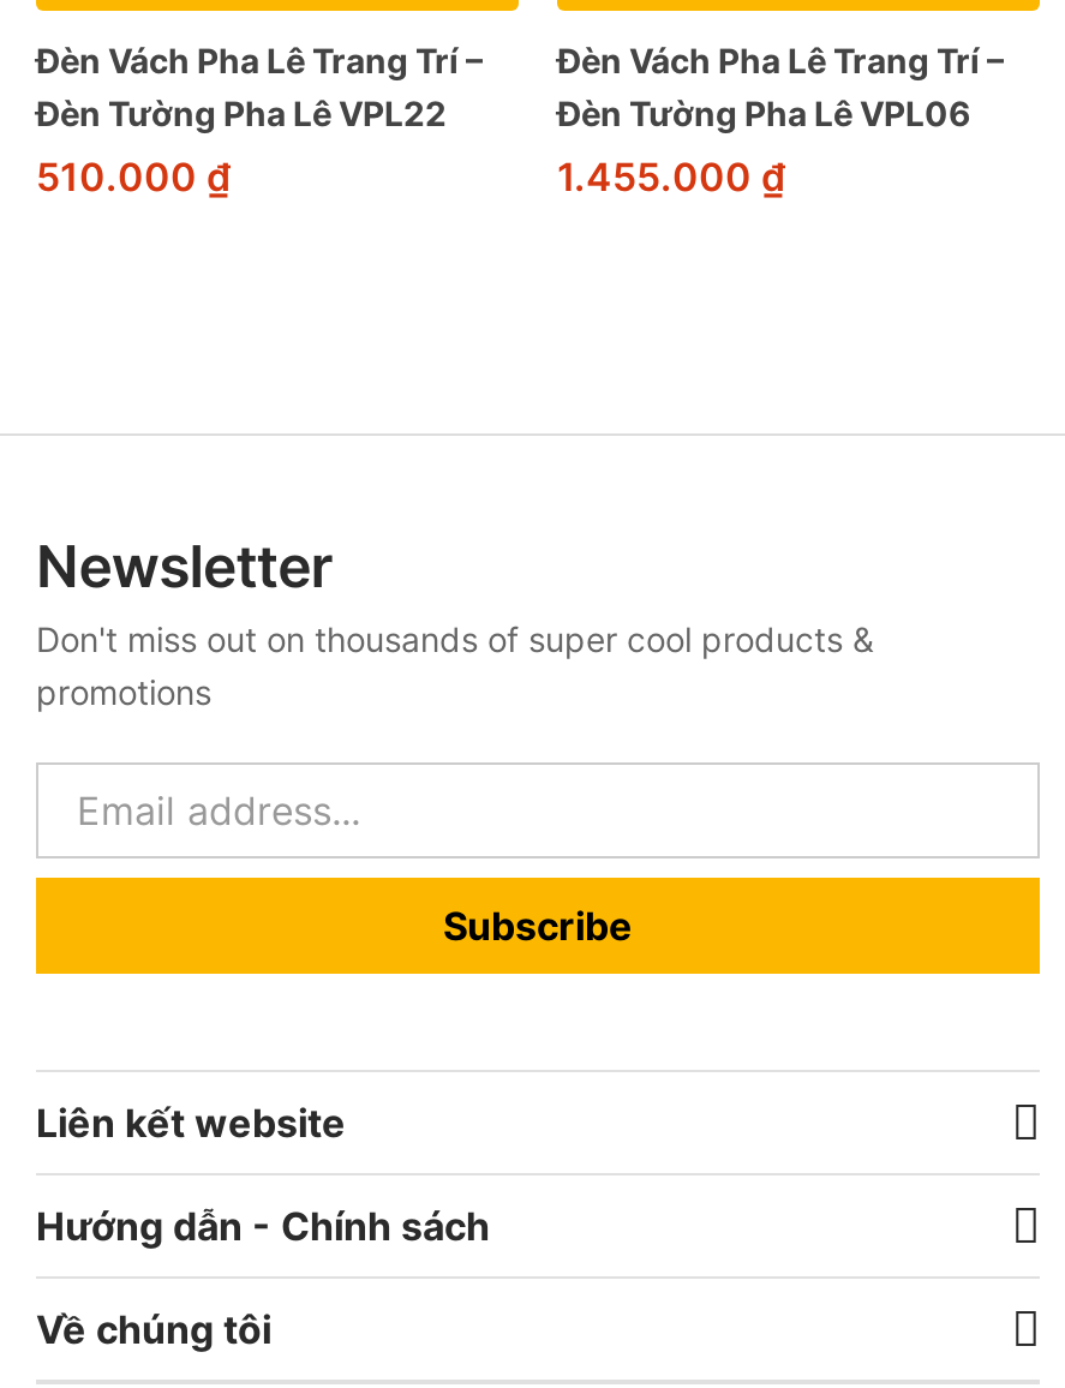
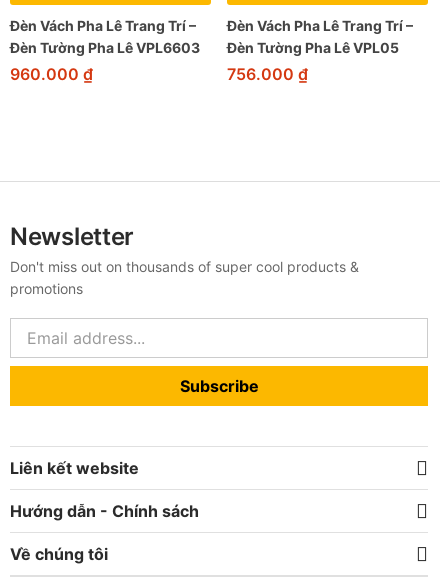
- Đèn Tường Pha Lê VPL22
- 510.000 ₫
+ Đèn Tường Pha Lê VPL6603
+ 960.000 ₫

- Đèn Tường Pha Lê VPL06
+ Đèn Tường Pha Lê VPL05

- 1.455.000 ₫
+ 756.000 ₫
